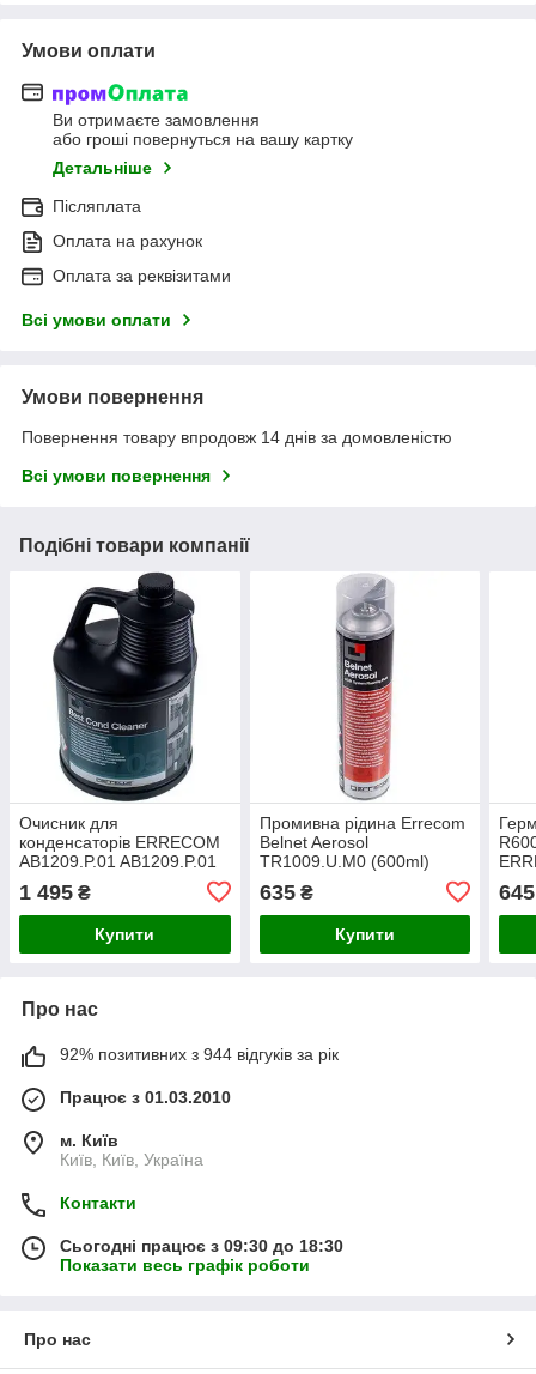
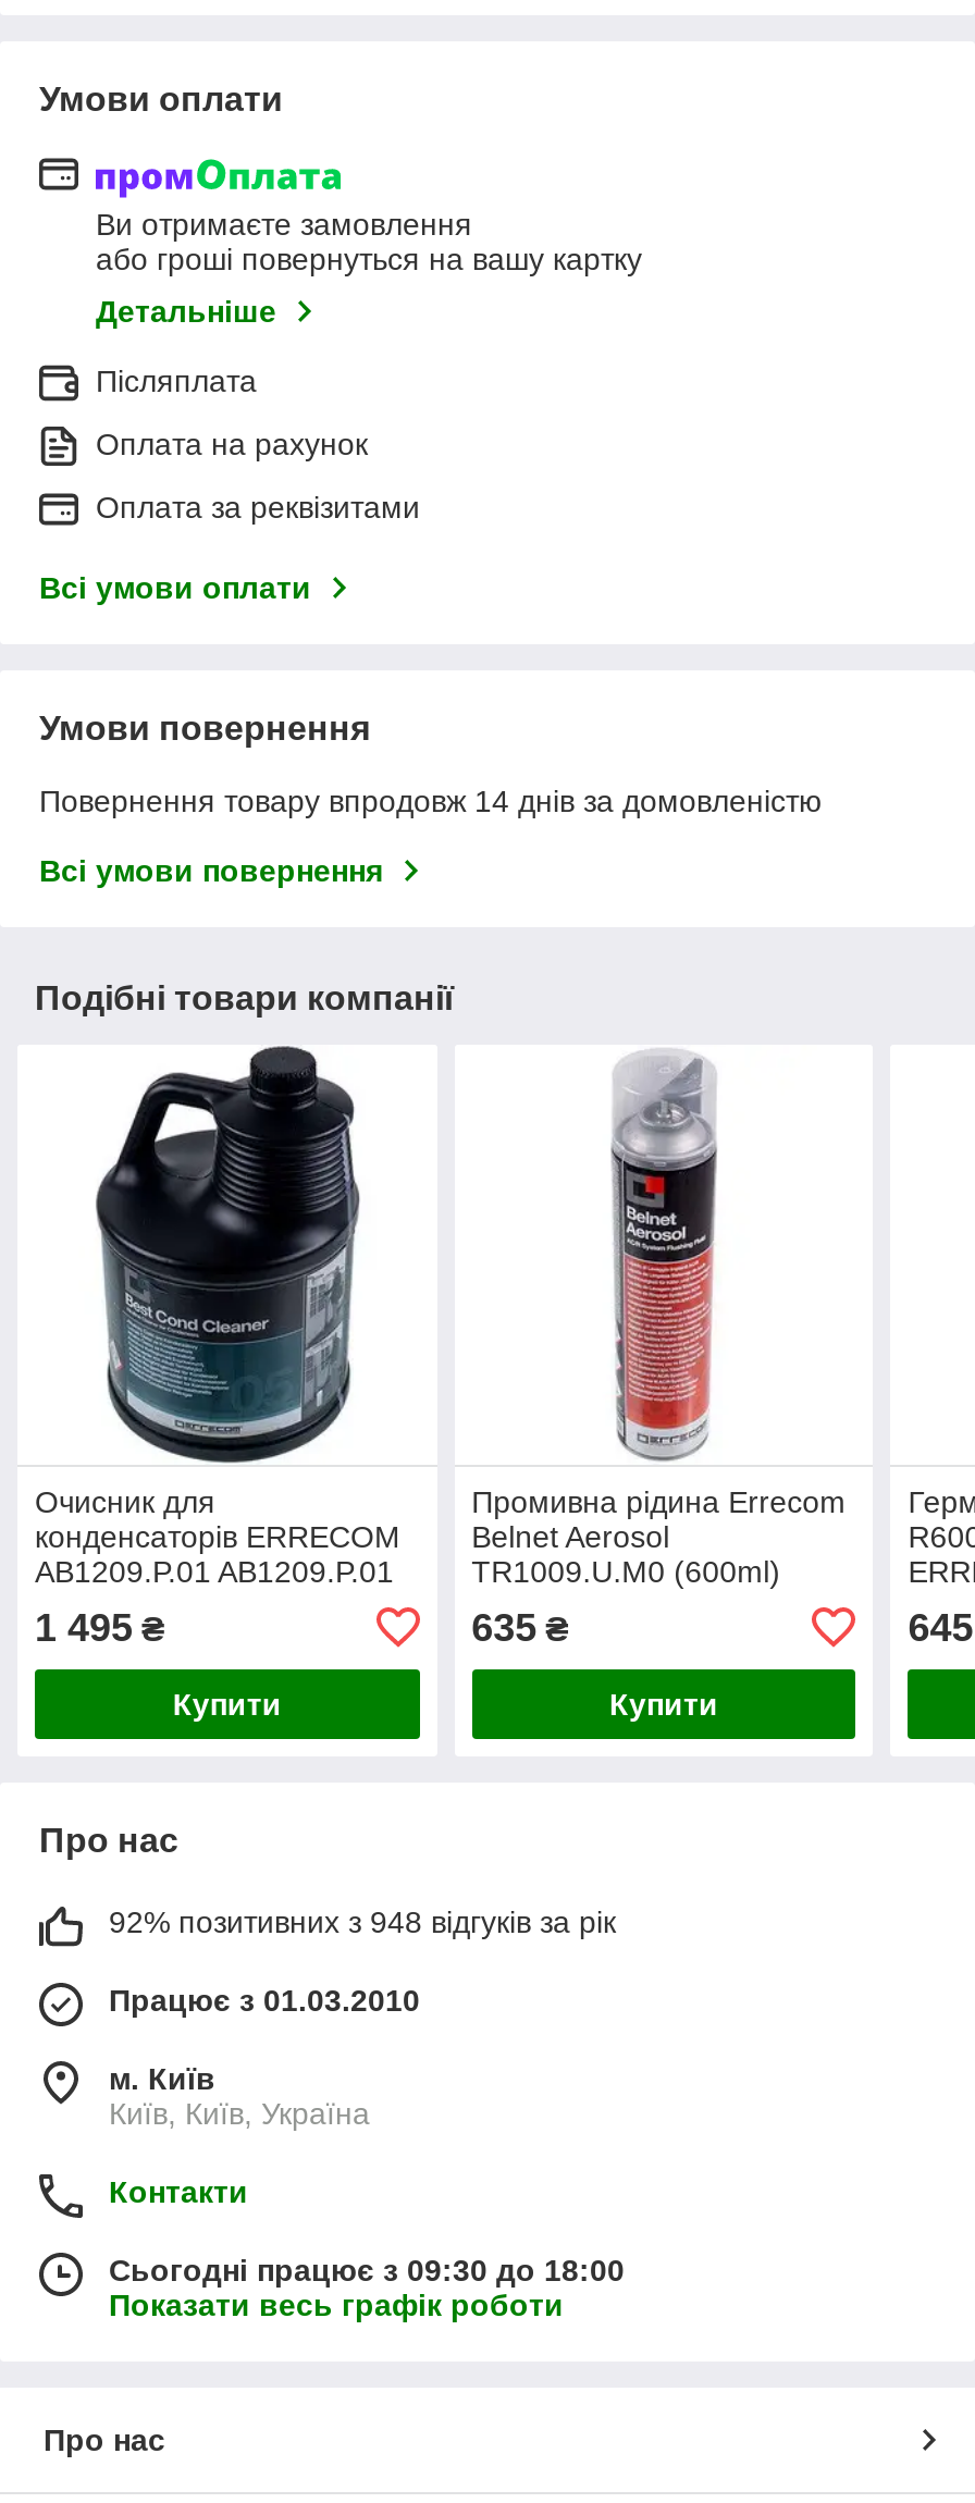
- 92% позитивних з 944 відгуків за рік
+ 92% позитивних з 948 відгуків за рік

- Сьогодні працює з 09:30 до 18:30
+ Сьогодні працює з 09:30 до 18:00
